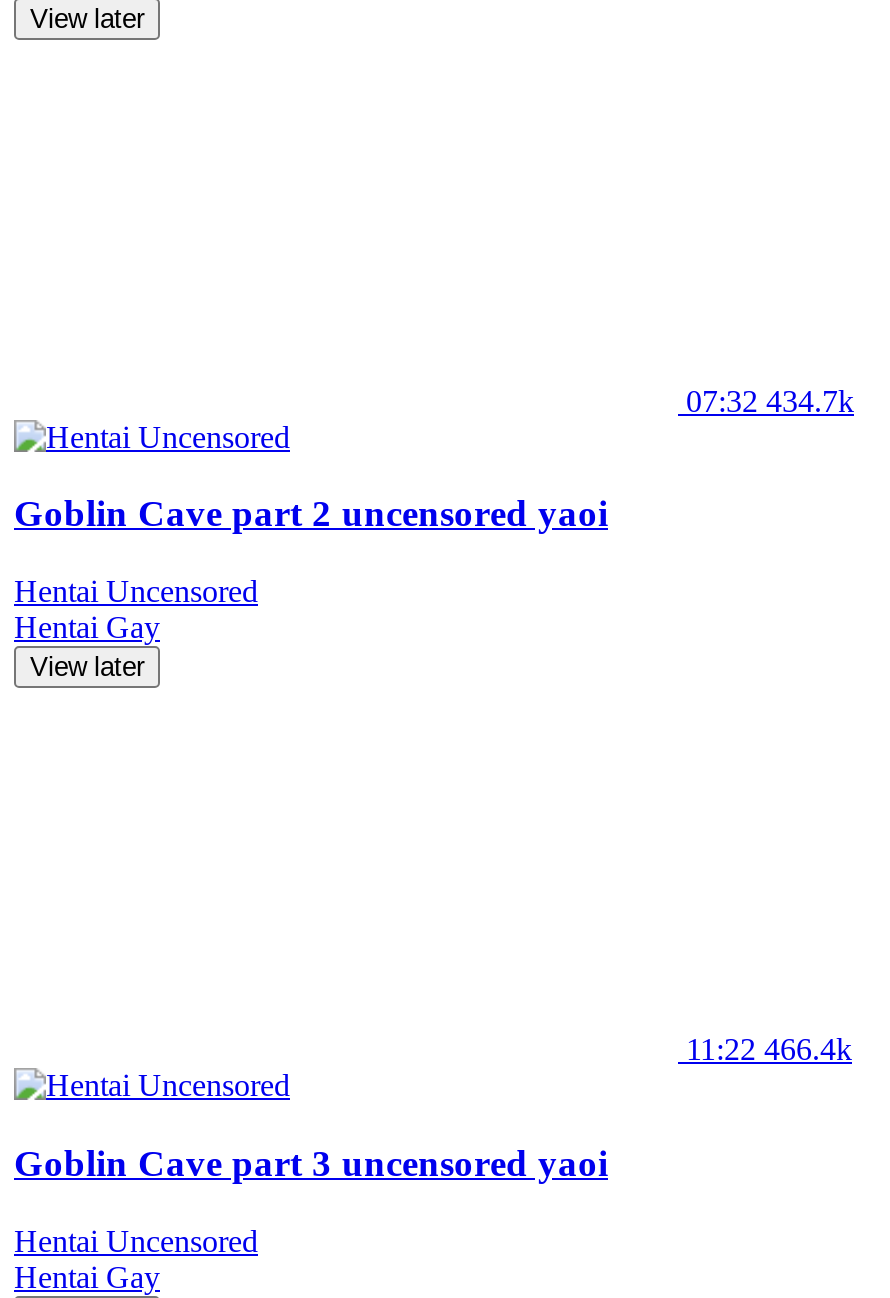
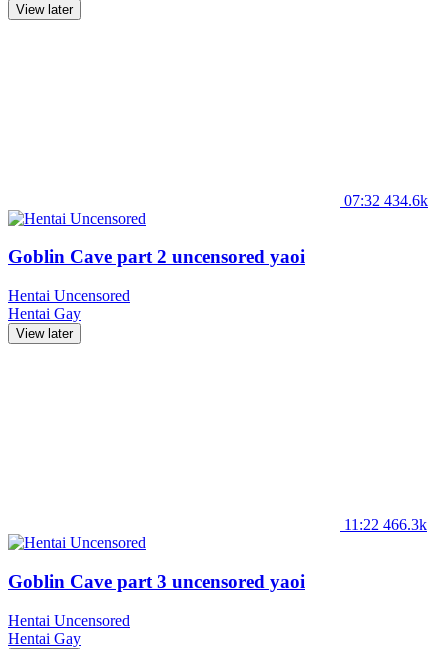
- 07:32 434.7k
+ 07:32 434.6k

- 11:22 466.4k
+ 11:22 466.3k
